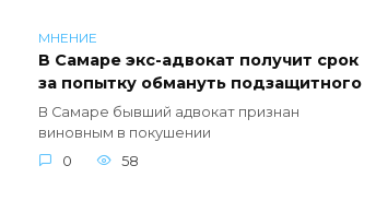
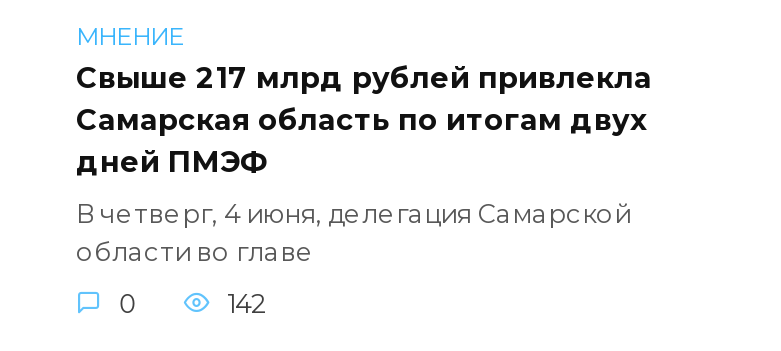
- В Самаре экс-адвокат получит срок
- за попытку обмануть подзащитного
+ Свыше 217 млрд рублей привлекла
+ Самарская область по итогам двух
+ дней ПМЭФ

- В Самаре бывший адвокат признан
- виновным в покушении
+ В четверг, 4 июня, делегация Самарской
+ области во главе

- 58
+ 142
